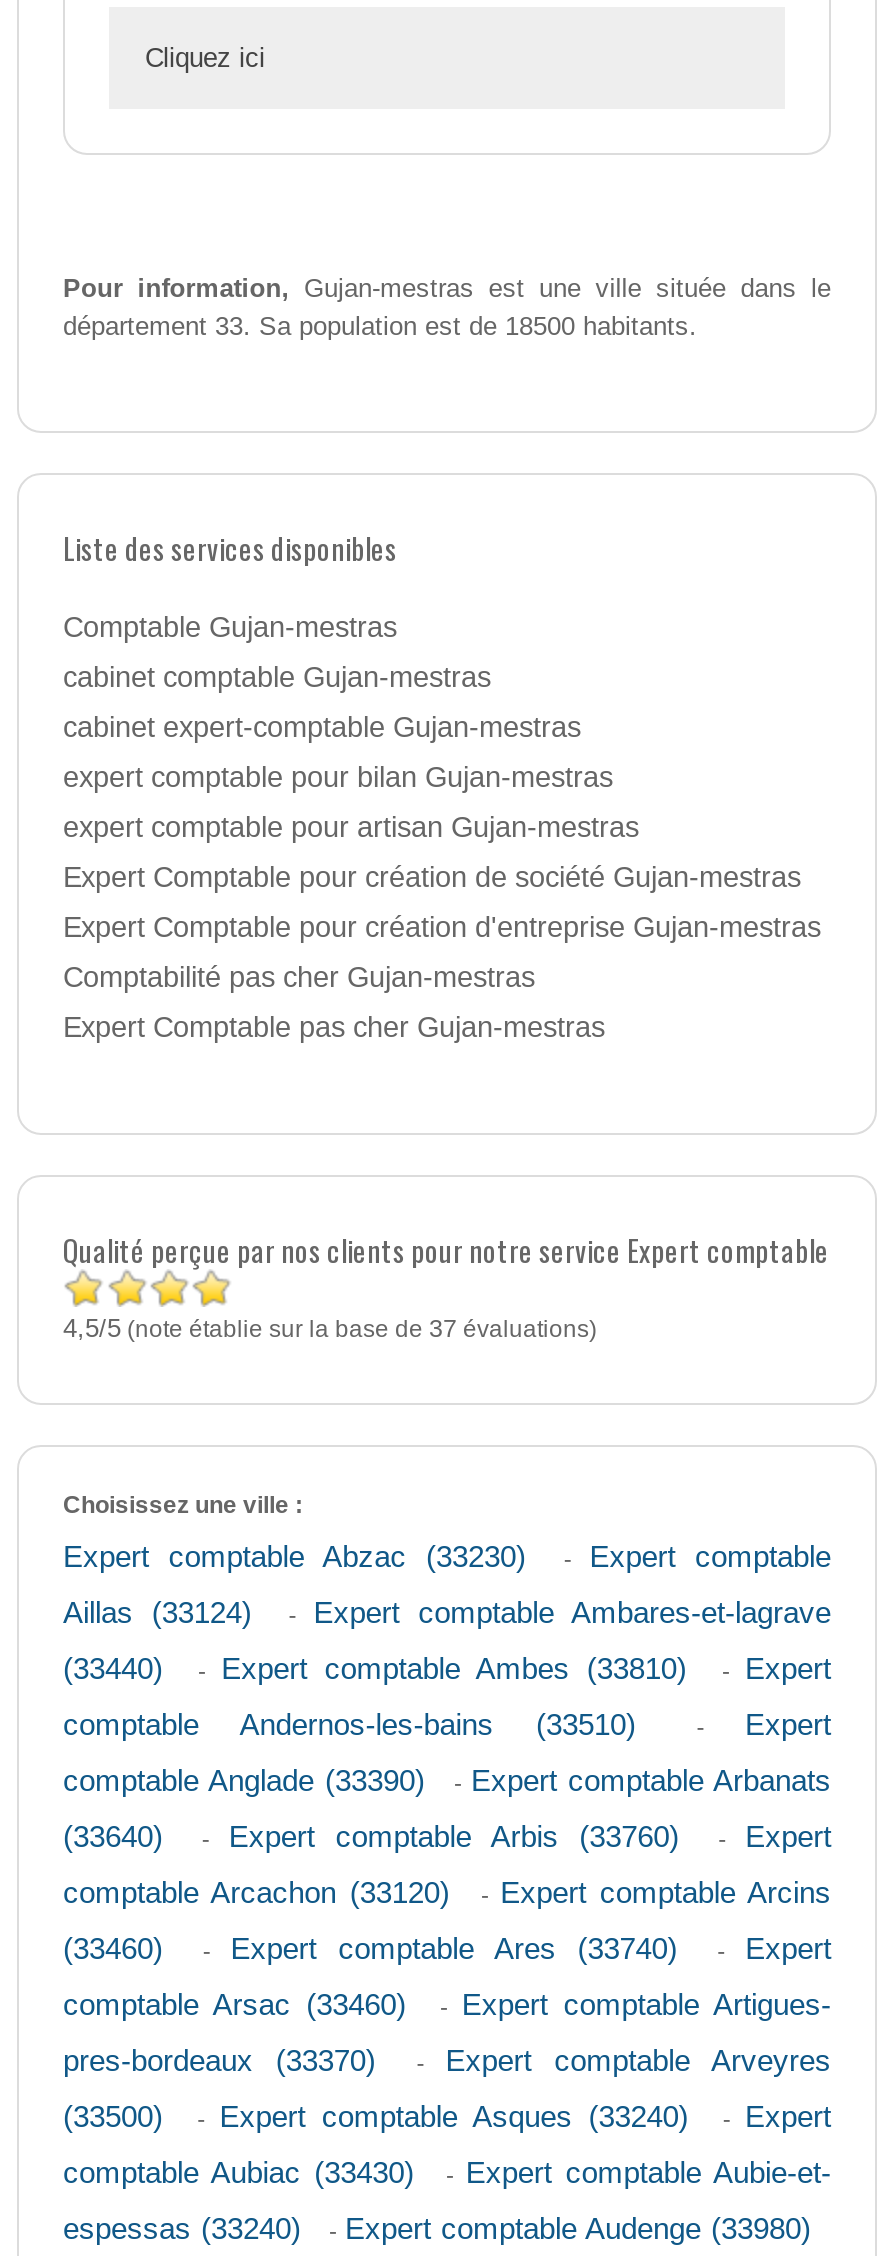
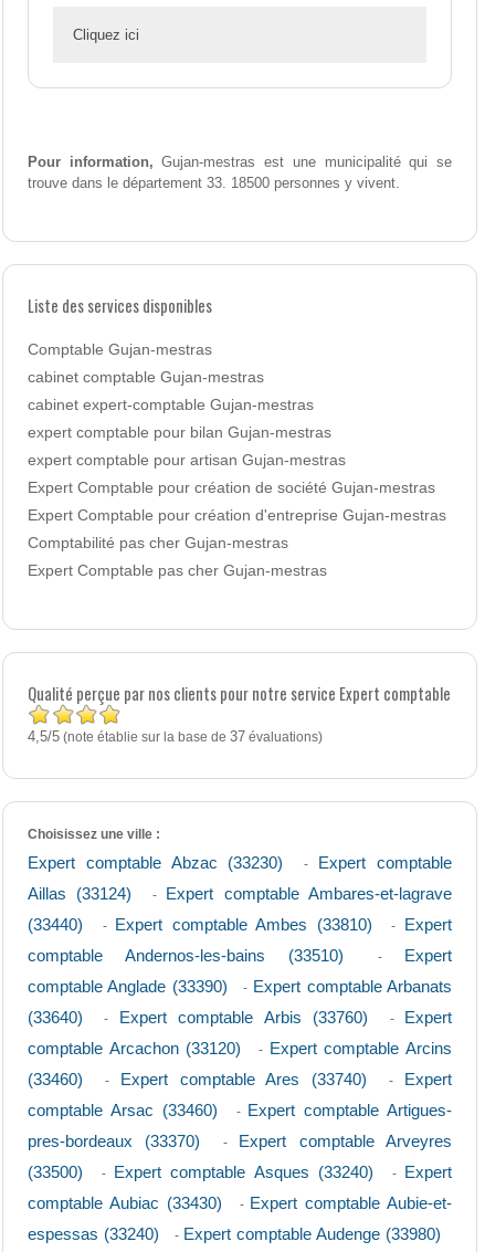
- Pour information, Gujan-mestras est une ville située dans le
- département 33. Sa population est de 18500 habitants.
+ Pour information, Gujan-mestras est une municipalité qui se
+ trouve dans le département 33. 18500 personnes y vivent.
